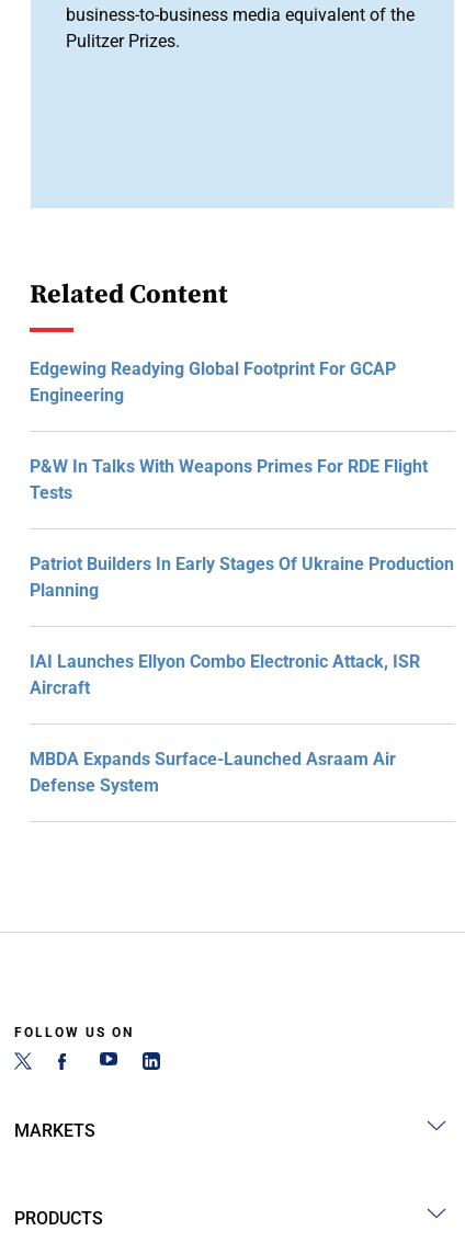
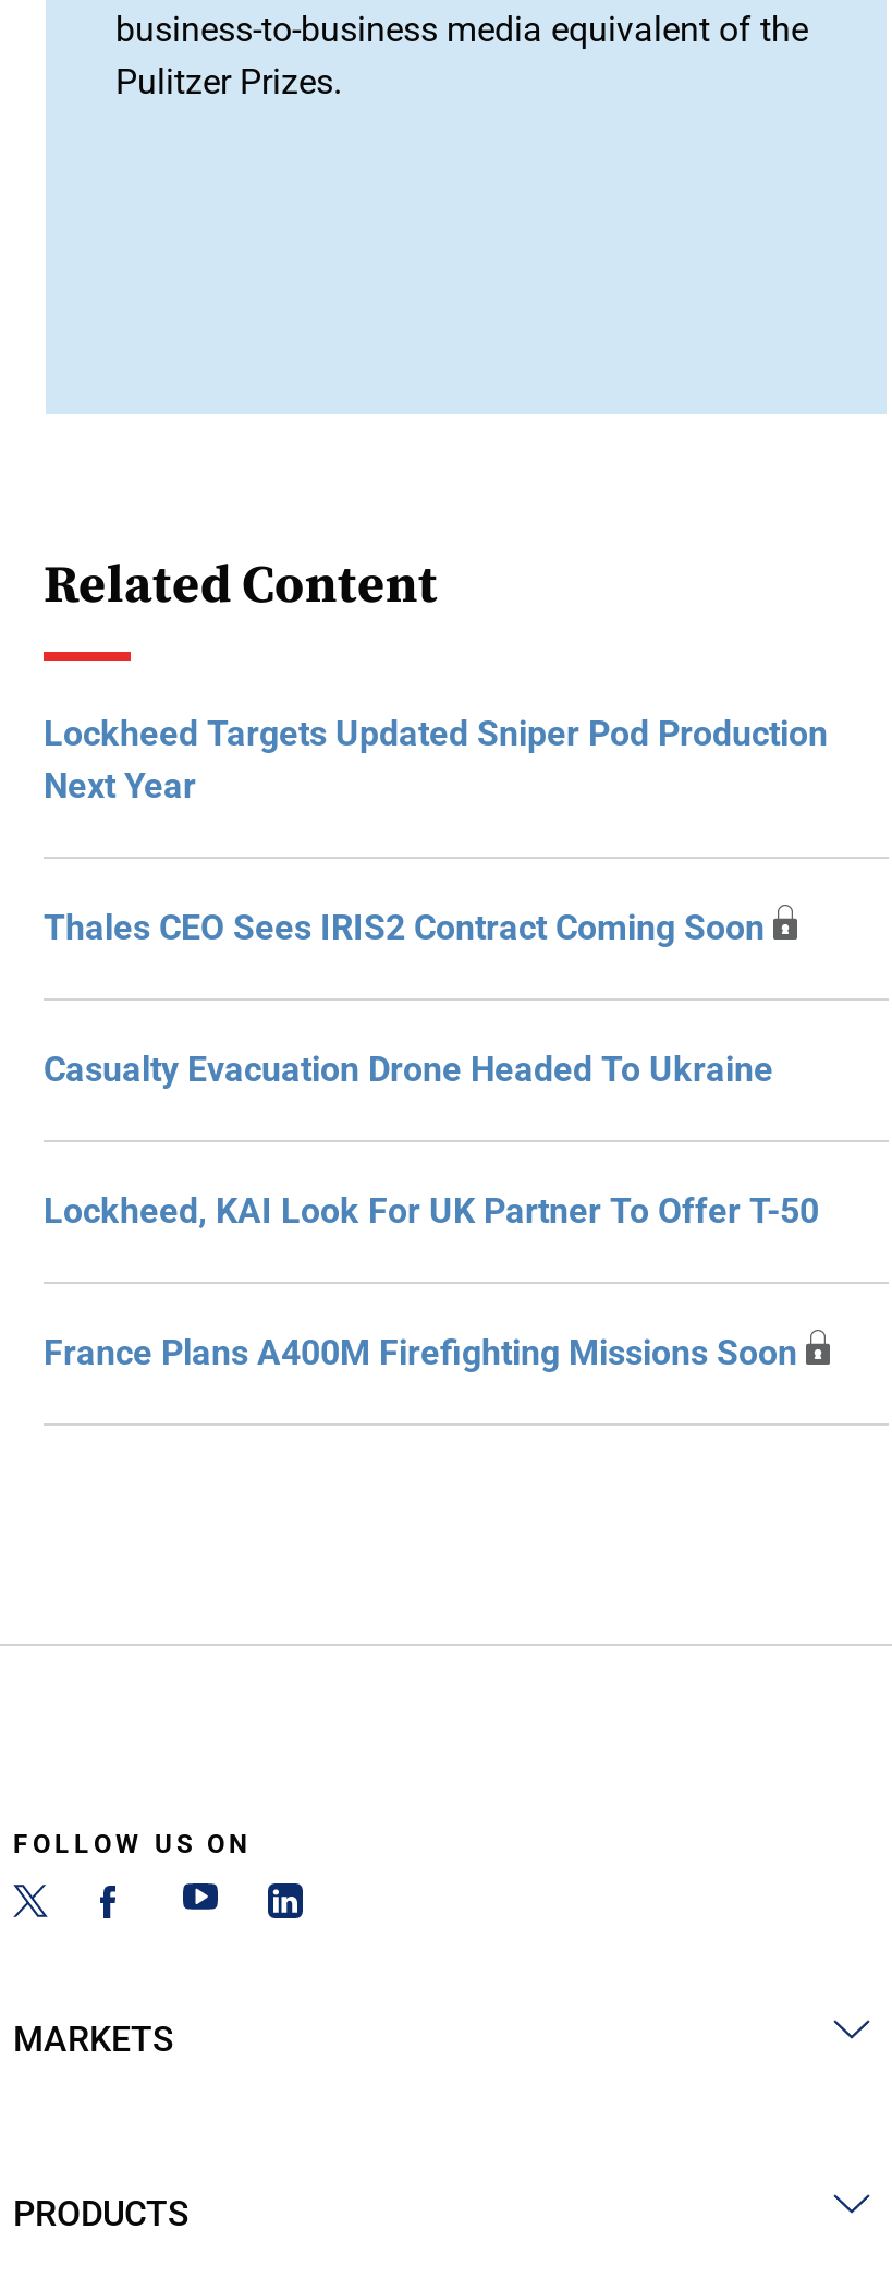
- Edgewing Readying Global Footprint For GCAP
- Engineering
+ Lockheed Targets Updated Sniper Pod Production
+ Next Year

- P&W In Talks With Weapons Primes For RDE Flight
- Tests
+ Thales CEO Sees IRIS2 Contract Coming Soon

- Patriot Builders In Early Stages Of Ukraine Production
- Planning
+ Casualty Evacuation Drone Headed To Ukraine

- IAI Launches Ellyon Combo Electronic Attack, ISR
- Aircraft
+ Lockheed, KAI Look For UK Partner To Offer T-50

- MBDA Expands Surface-Launched Asraam Air
- Defense System
+ France Plans A400M Firefighting Missions Soon
